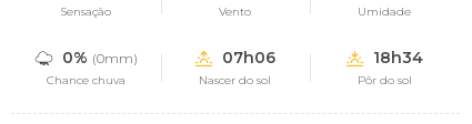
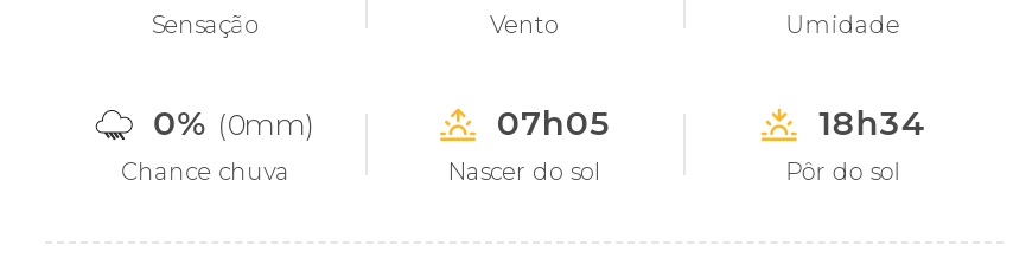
- 07h06
+ 07h05
